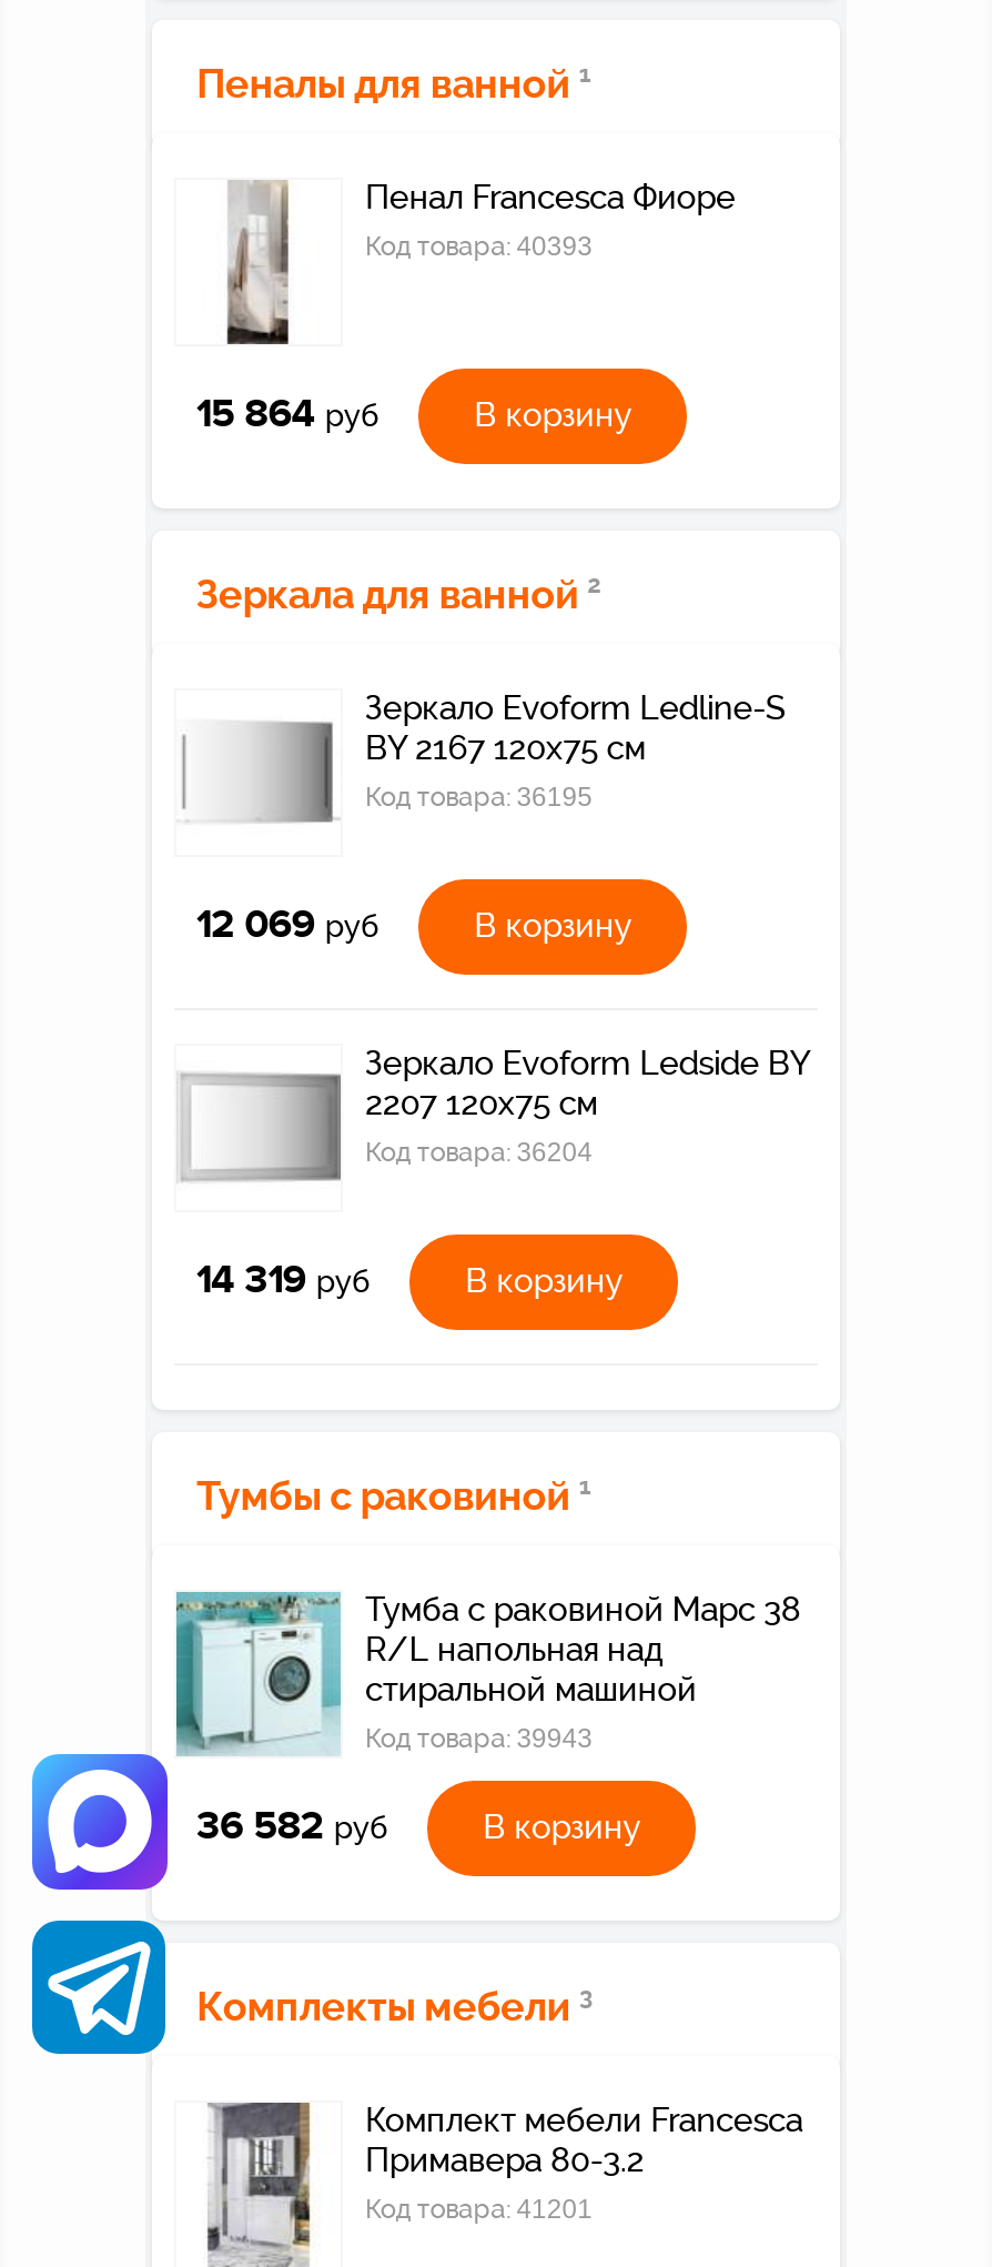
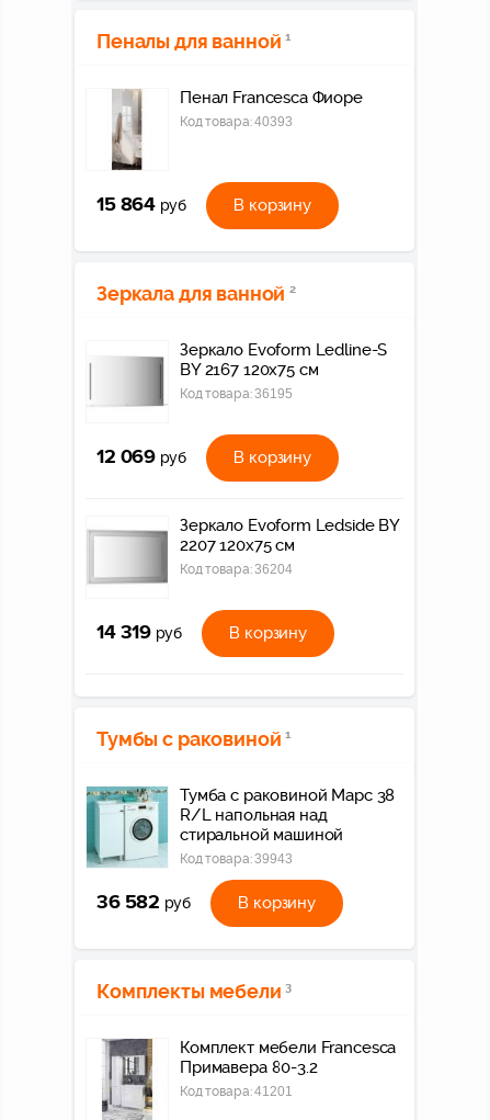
- [image]

- [image]
